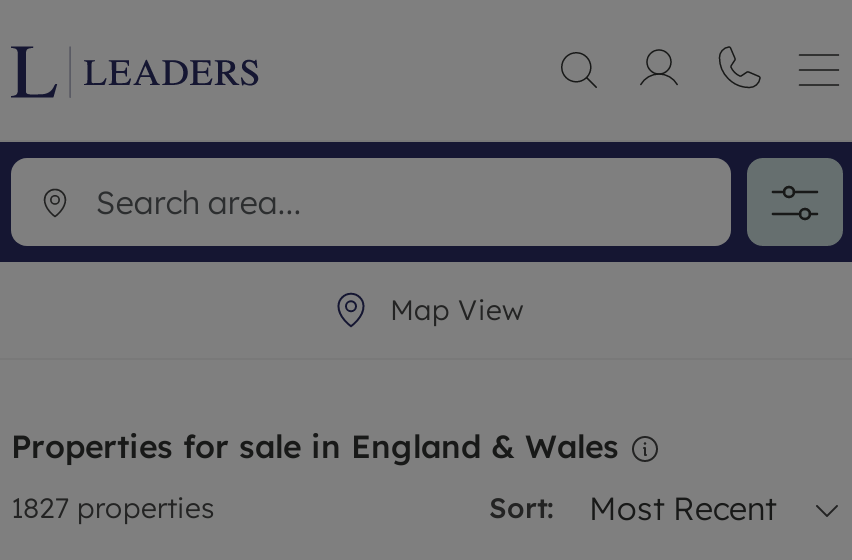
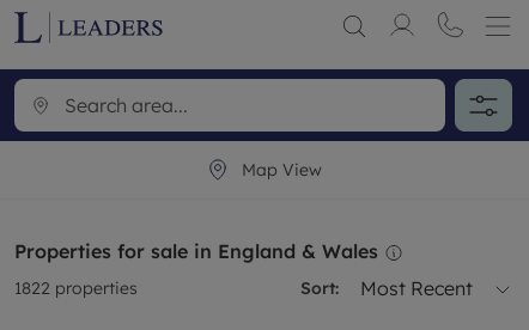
- 1827 properties
+ 1822 properties
